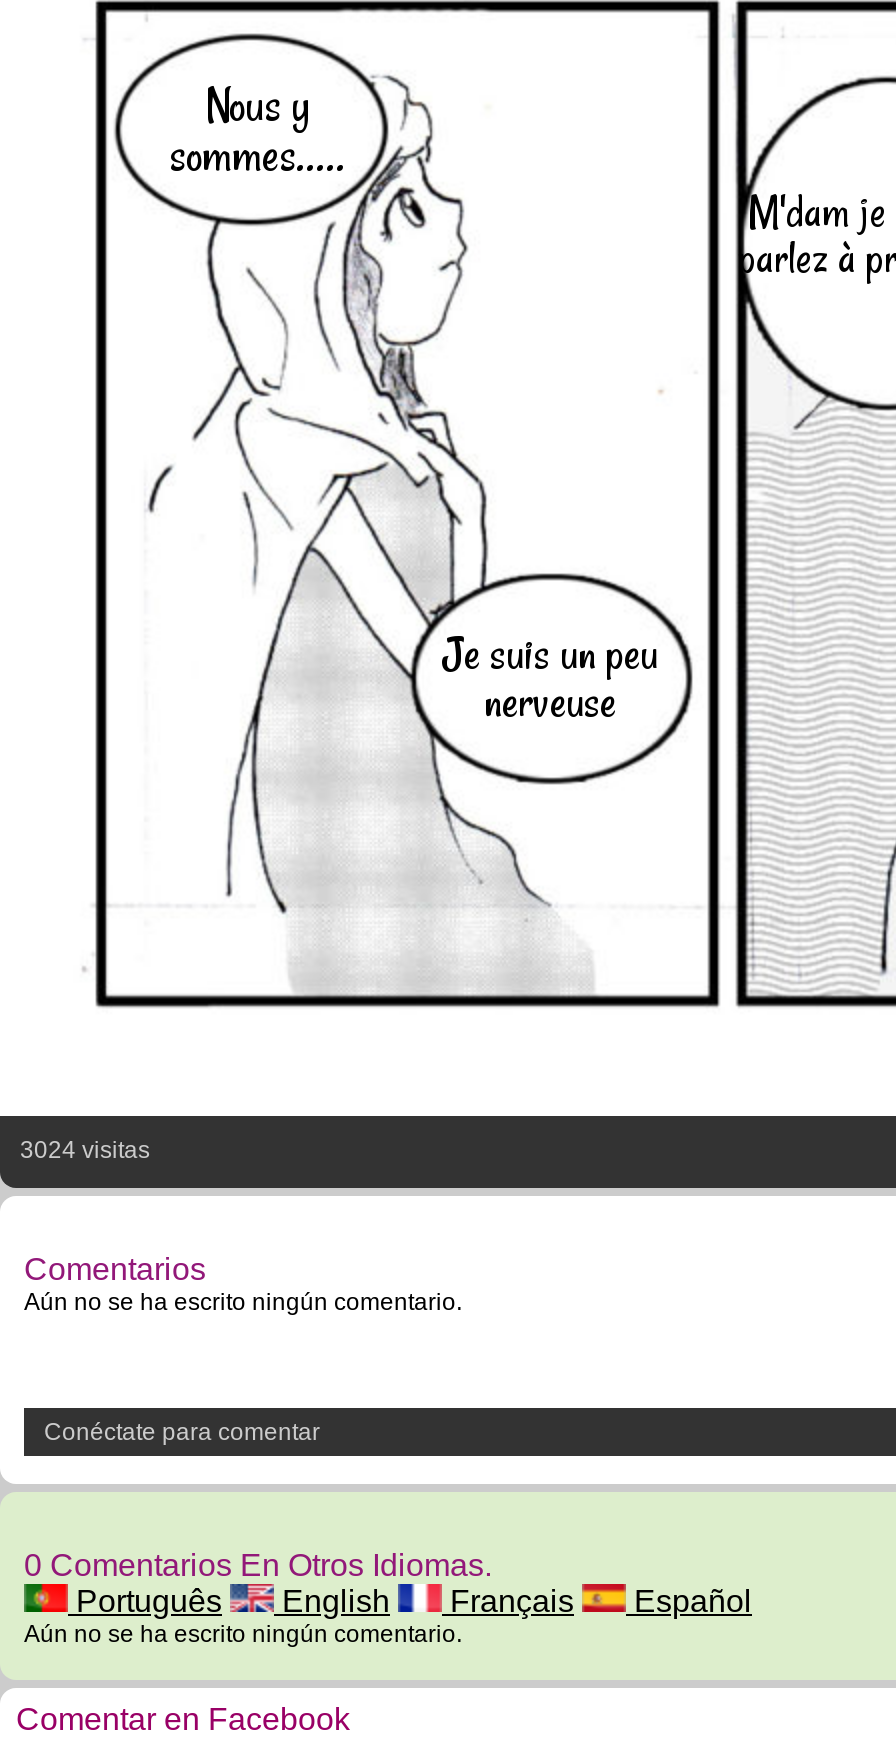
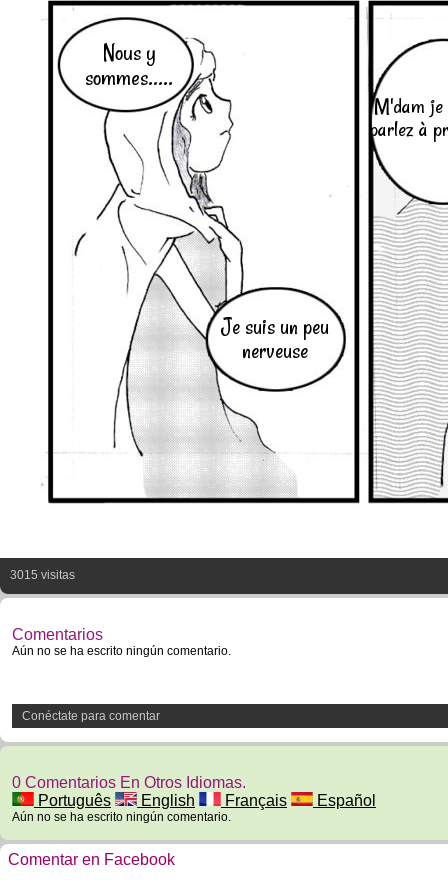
- 3024 visitas
+ 3015 visitas
